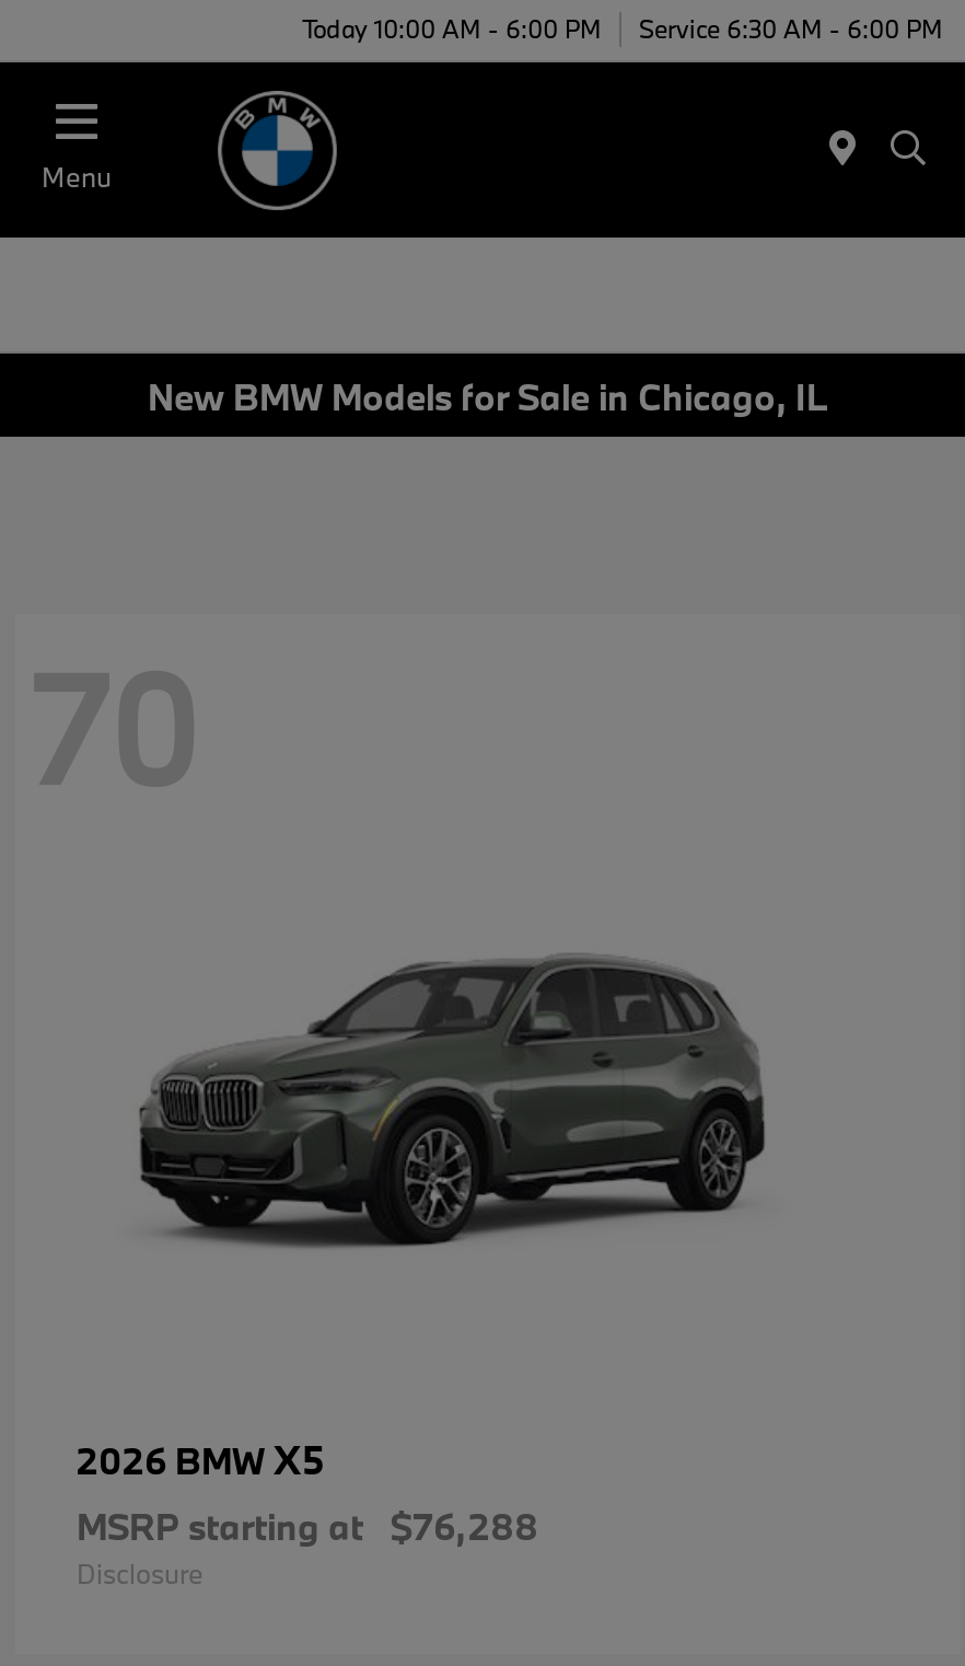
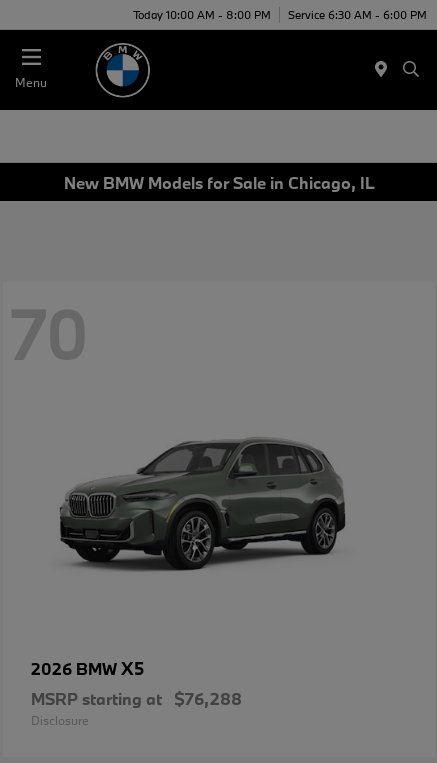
- Today 10:00 AM - 6:00 PM Service 6:30 AM - 6:00 PM
+ Today 10:00 AM - 8:00 PM Service 6:30 AM - 6:00 PM
